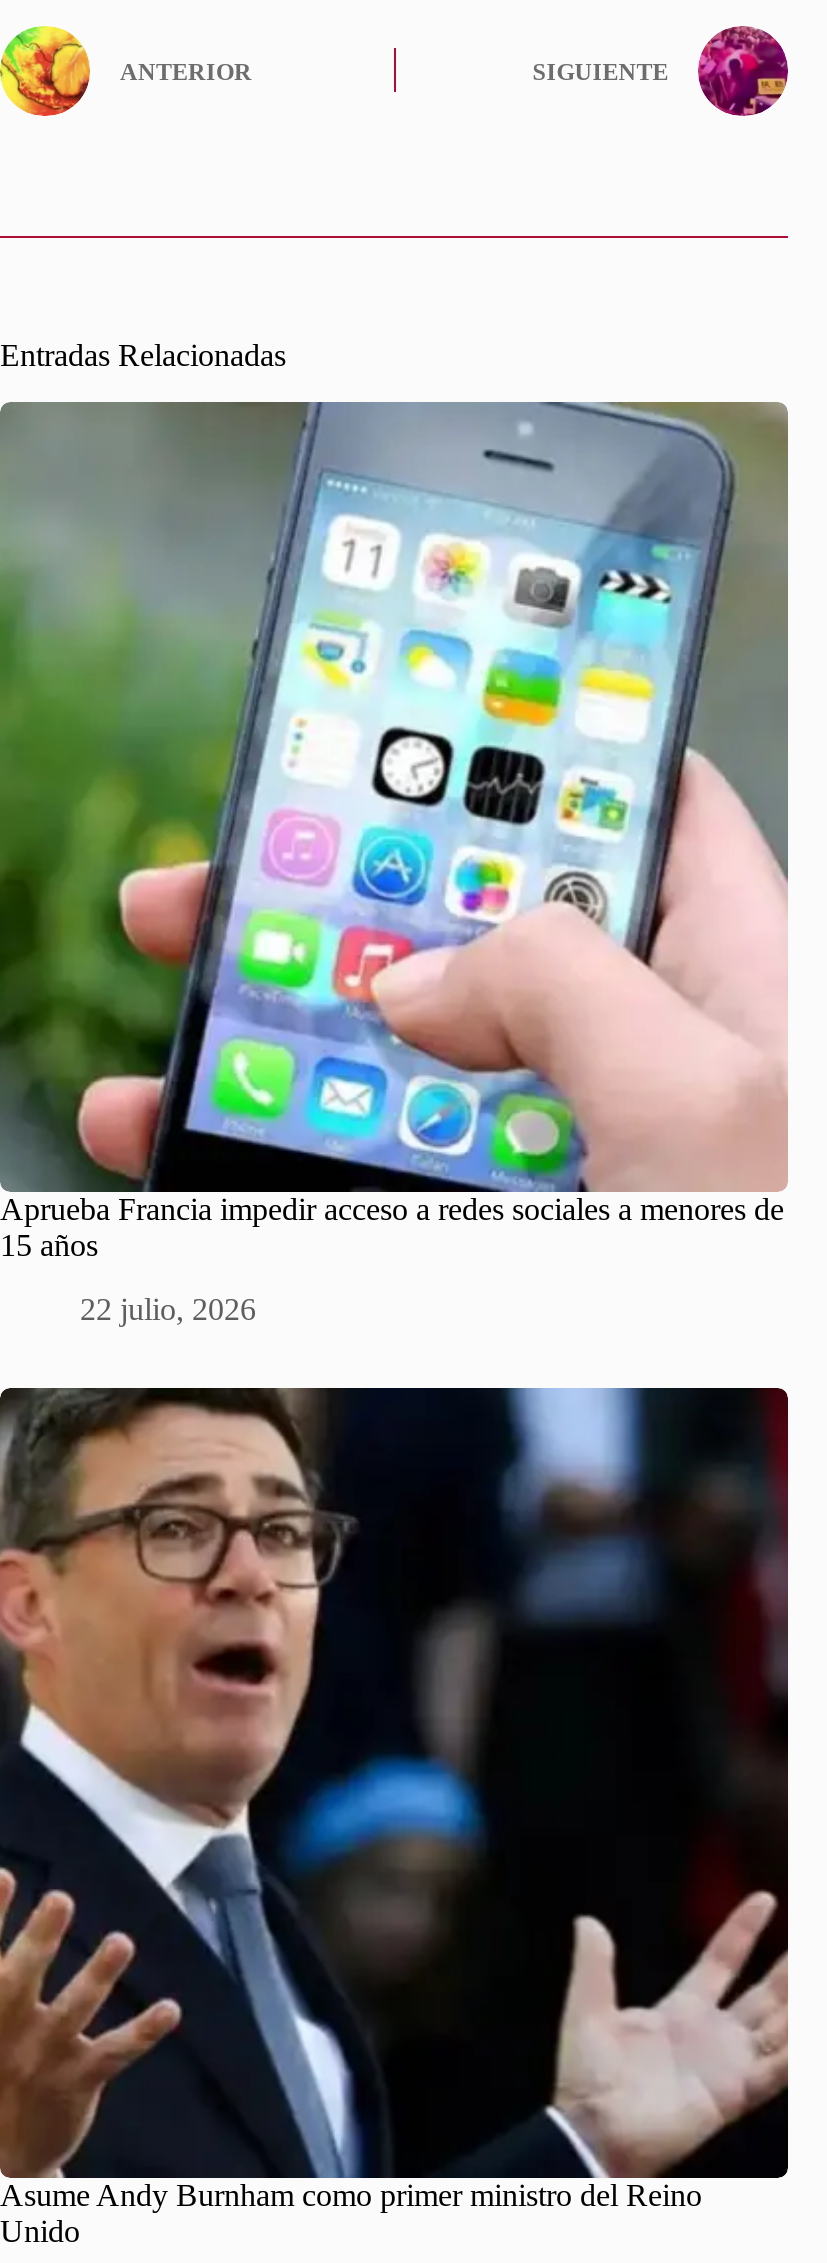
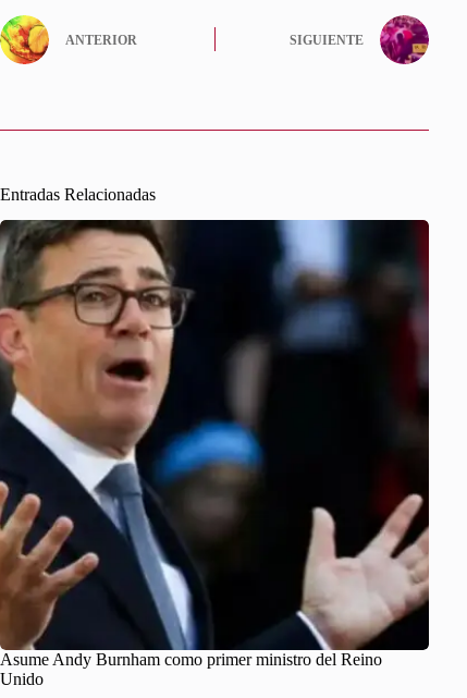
- [image]
- Aprueba Francia impedir acceso a redes sociales a menores de
- 15 años
- 22 julio, 2026
